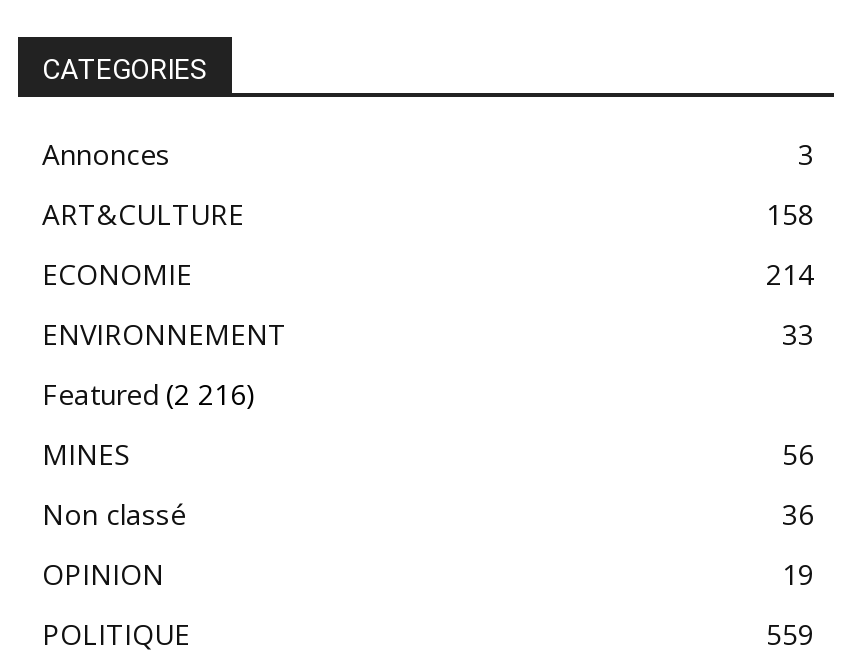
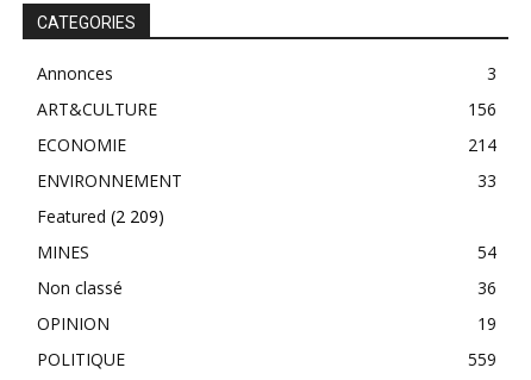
- 158
+ 156

- Featured (2 216)
+ Featured (2 209)

- 56
+ 54
